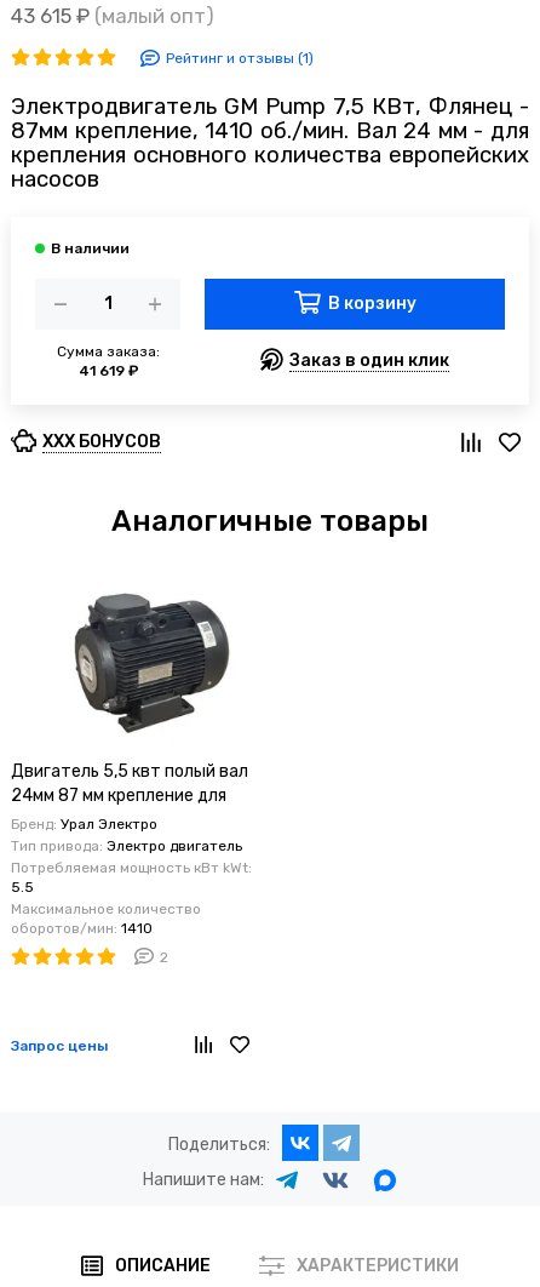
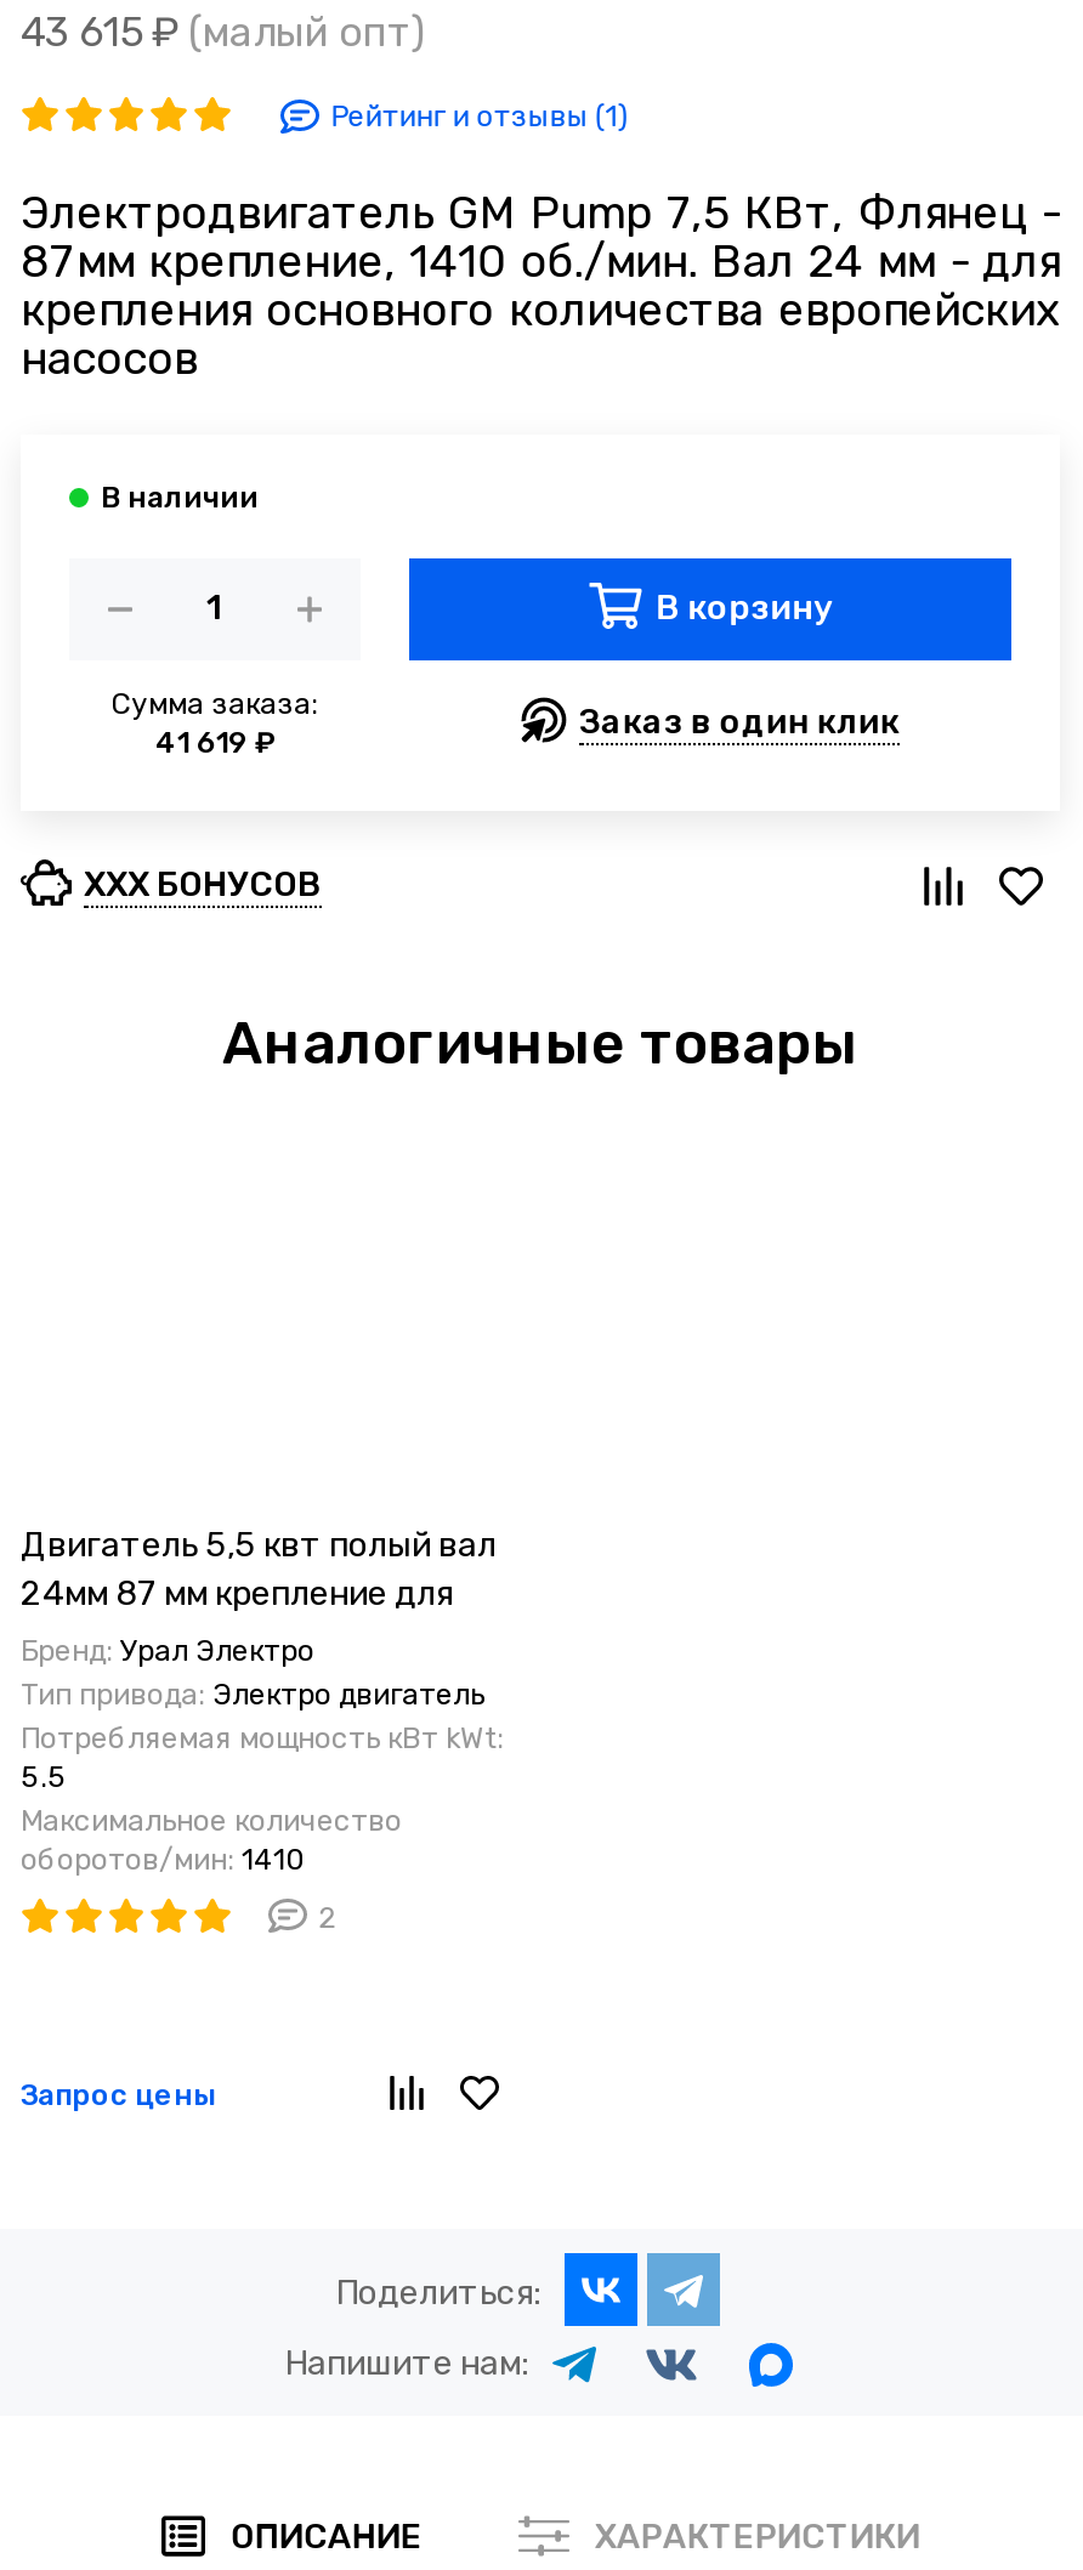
- [image]
